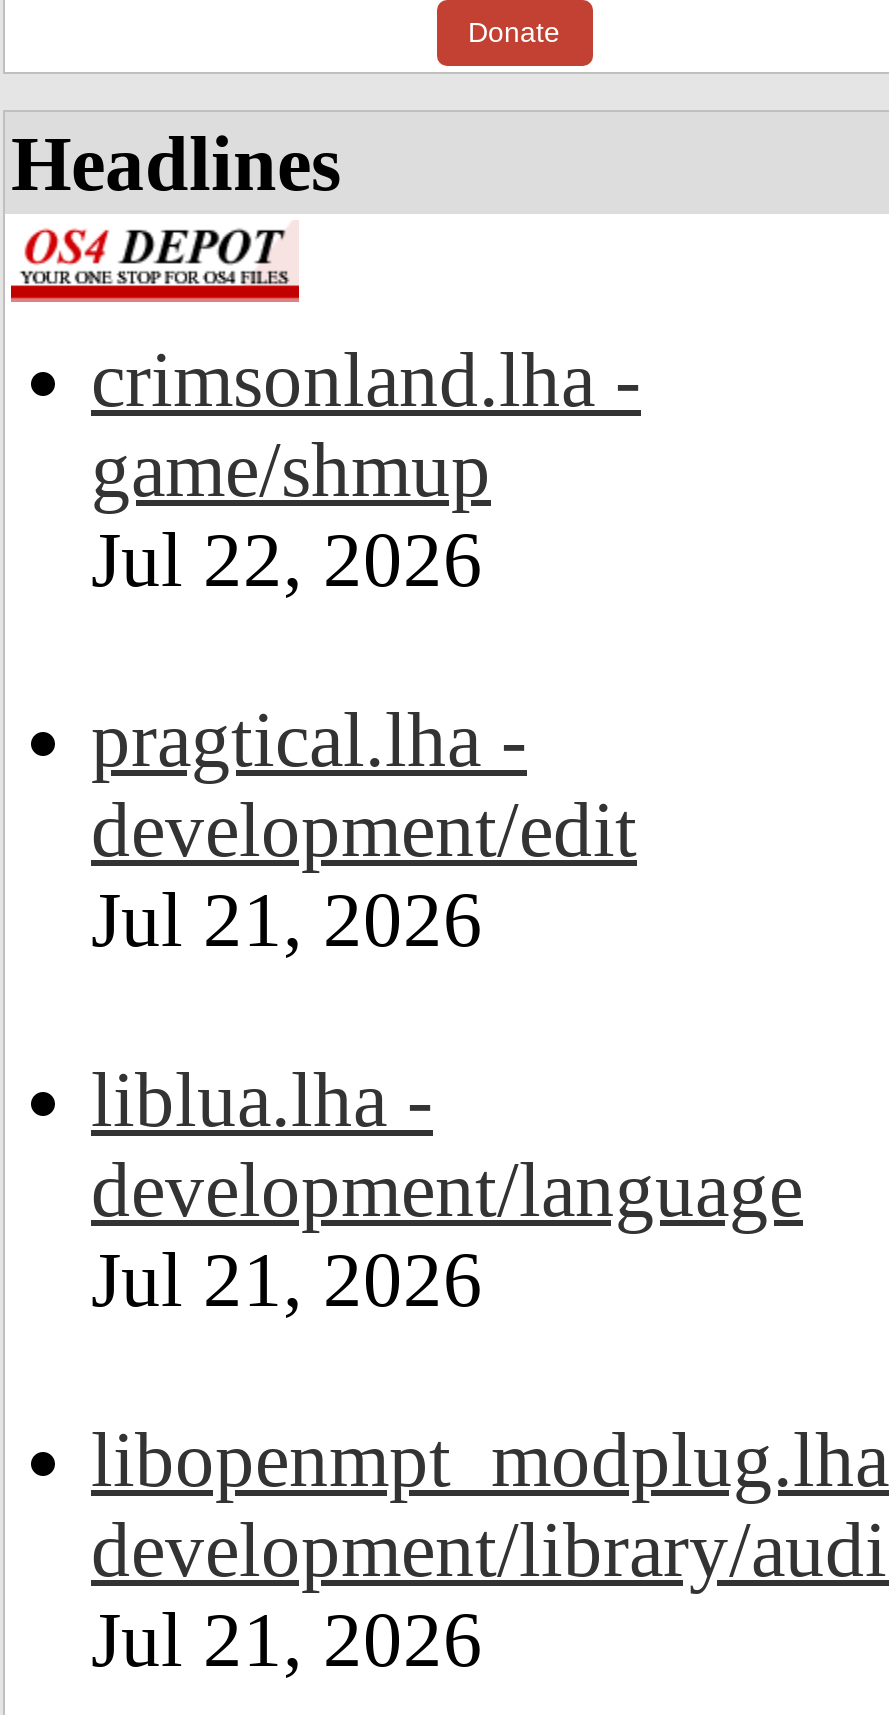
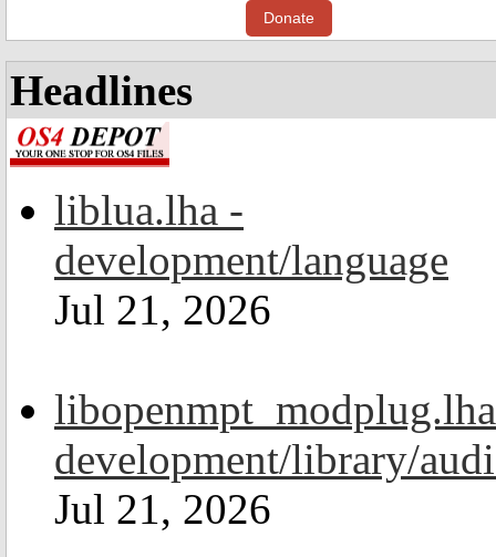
- crimsonland.lha -
- game/shmup
- Jul 22, 2026
- pragtical.lha -
- development/edit
- Jul 21, 2026
